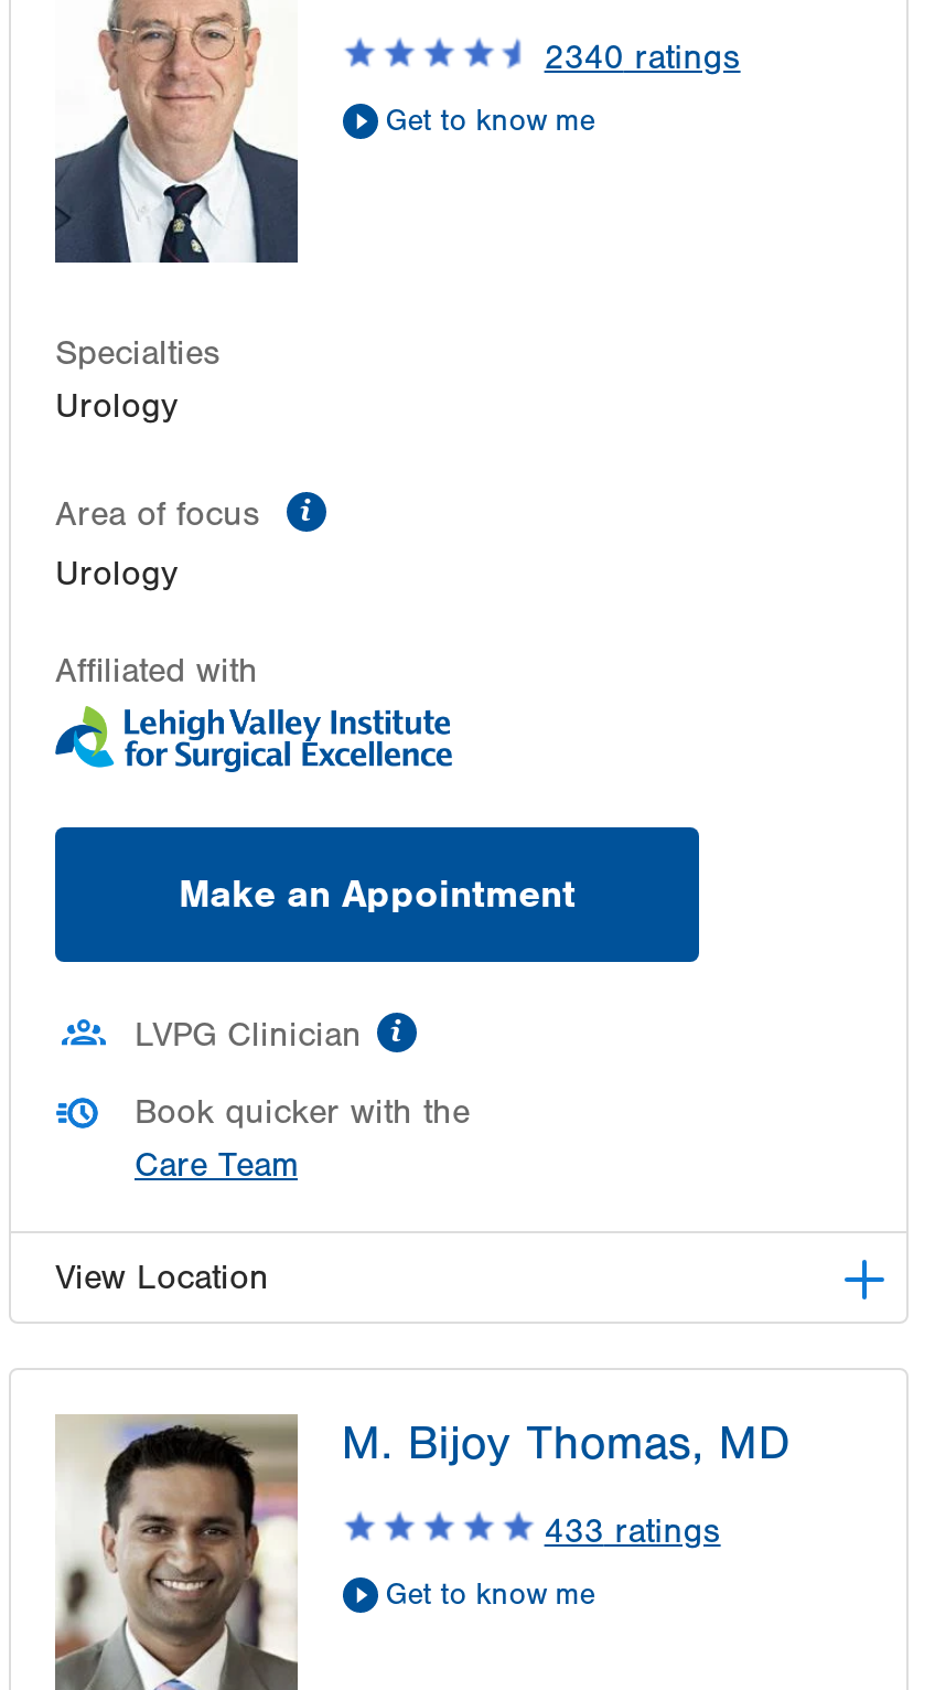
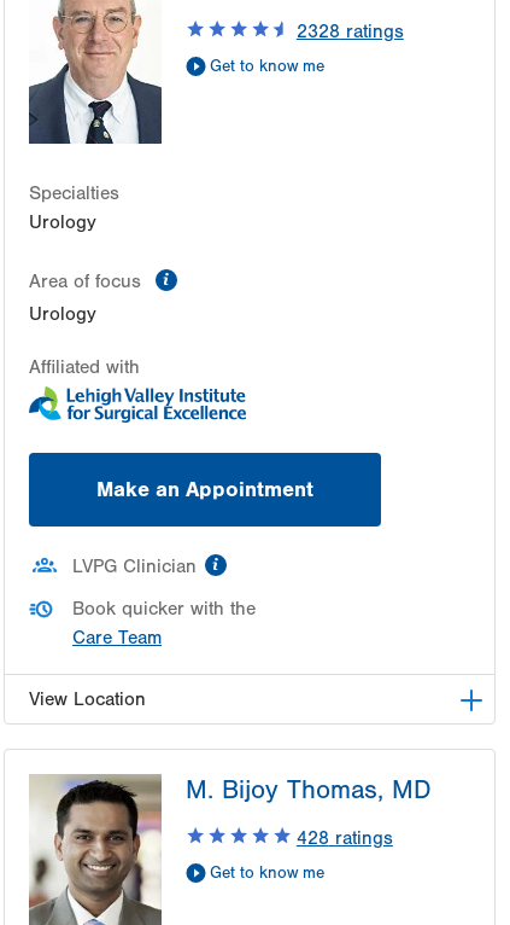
- 2340 ratings
+ 2328 ratings

- 433 ratings
+ 428 ratings
